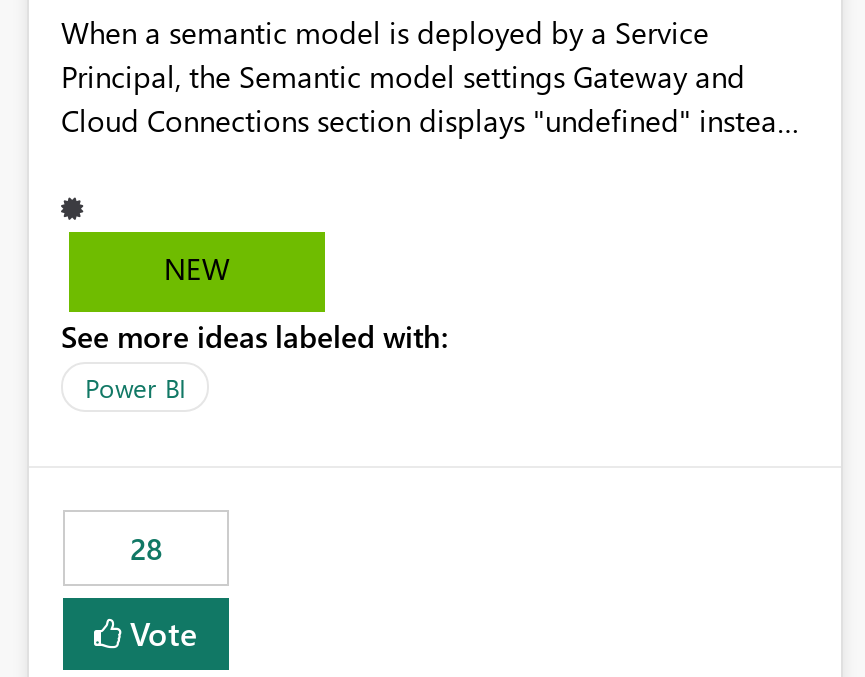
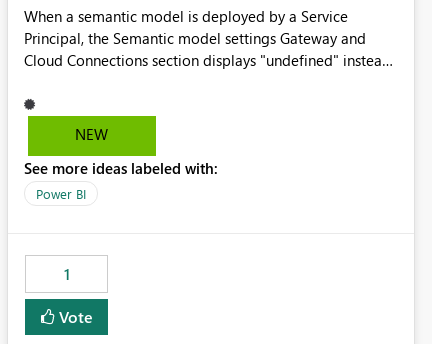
- 28
+ 1
